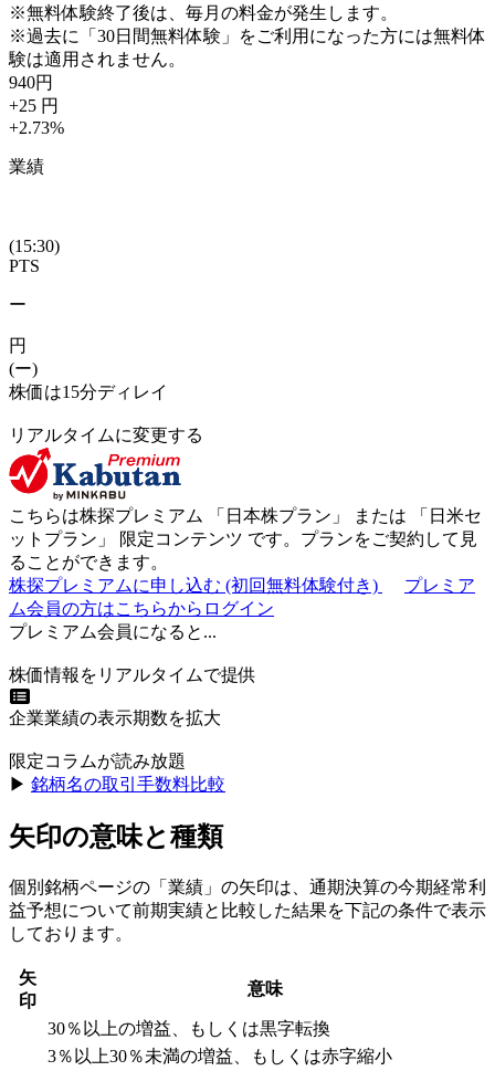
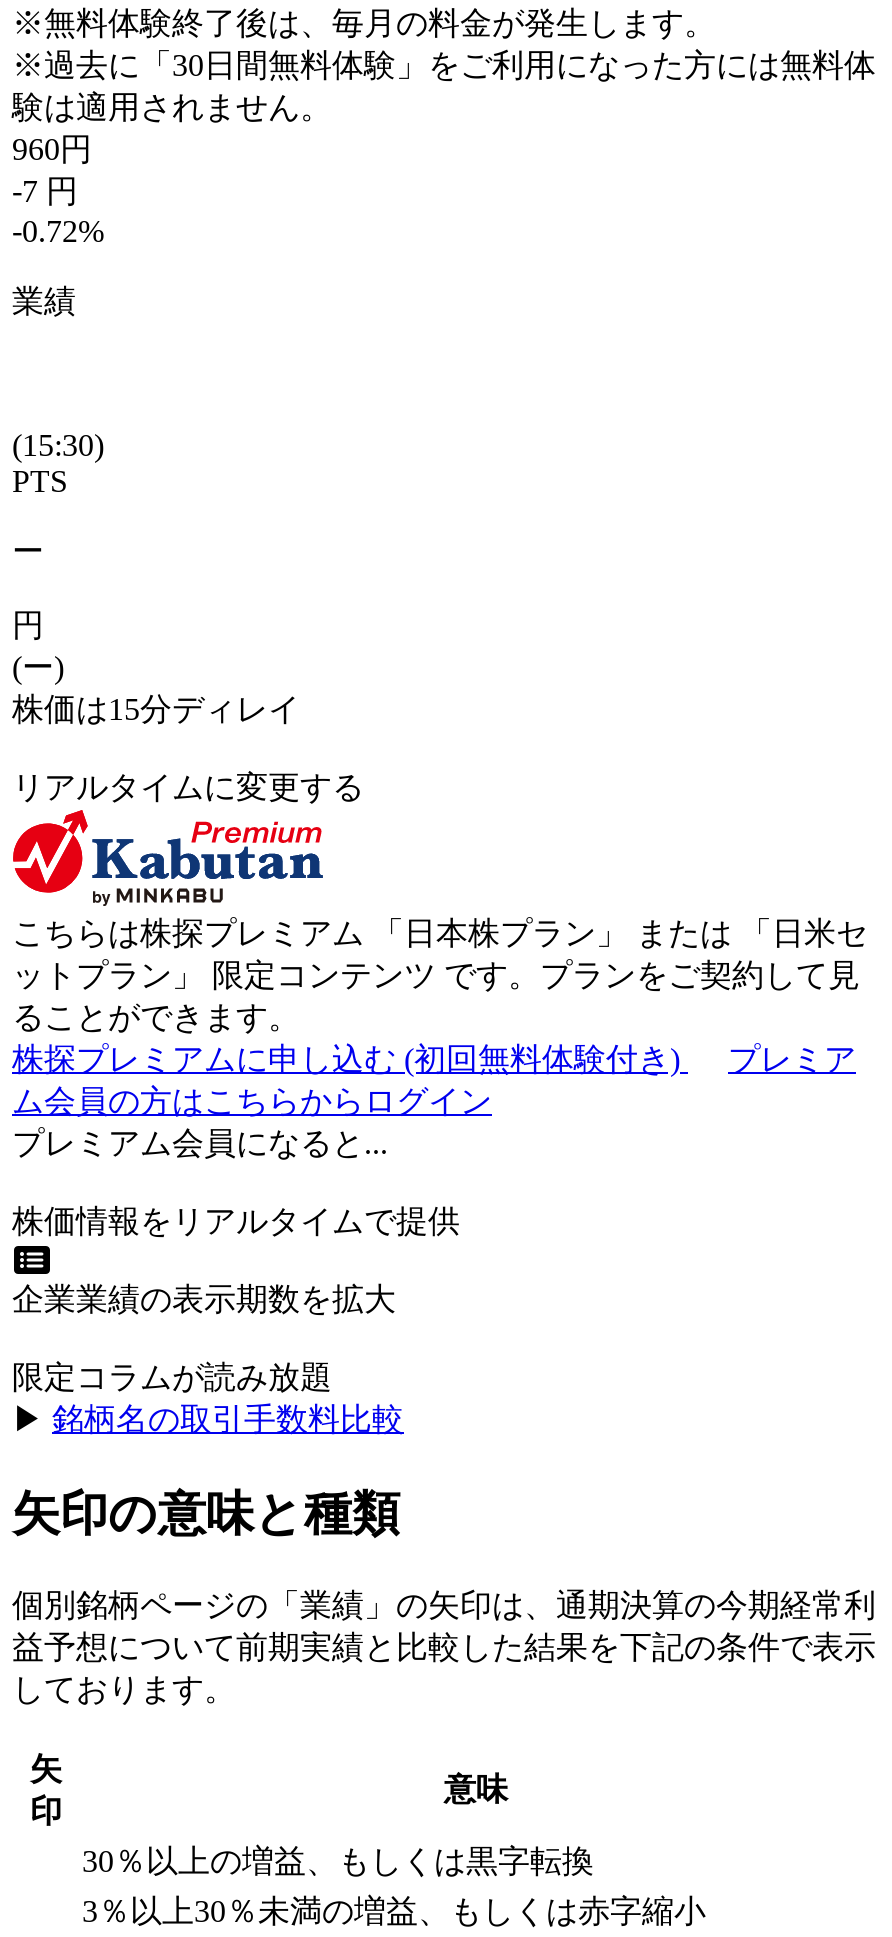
- 940円
+ 960円

- +25 円
+ -7 円

- +2.73%
+ -0.72%
